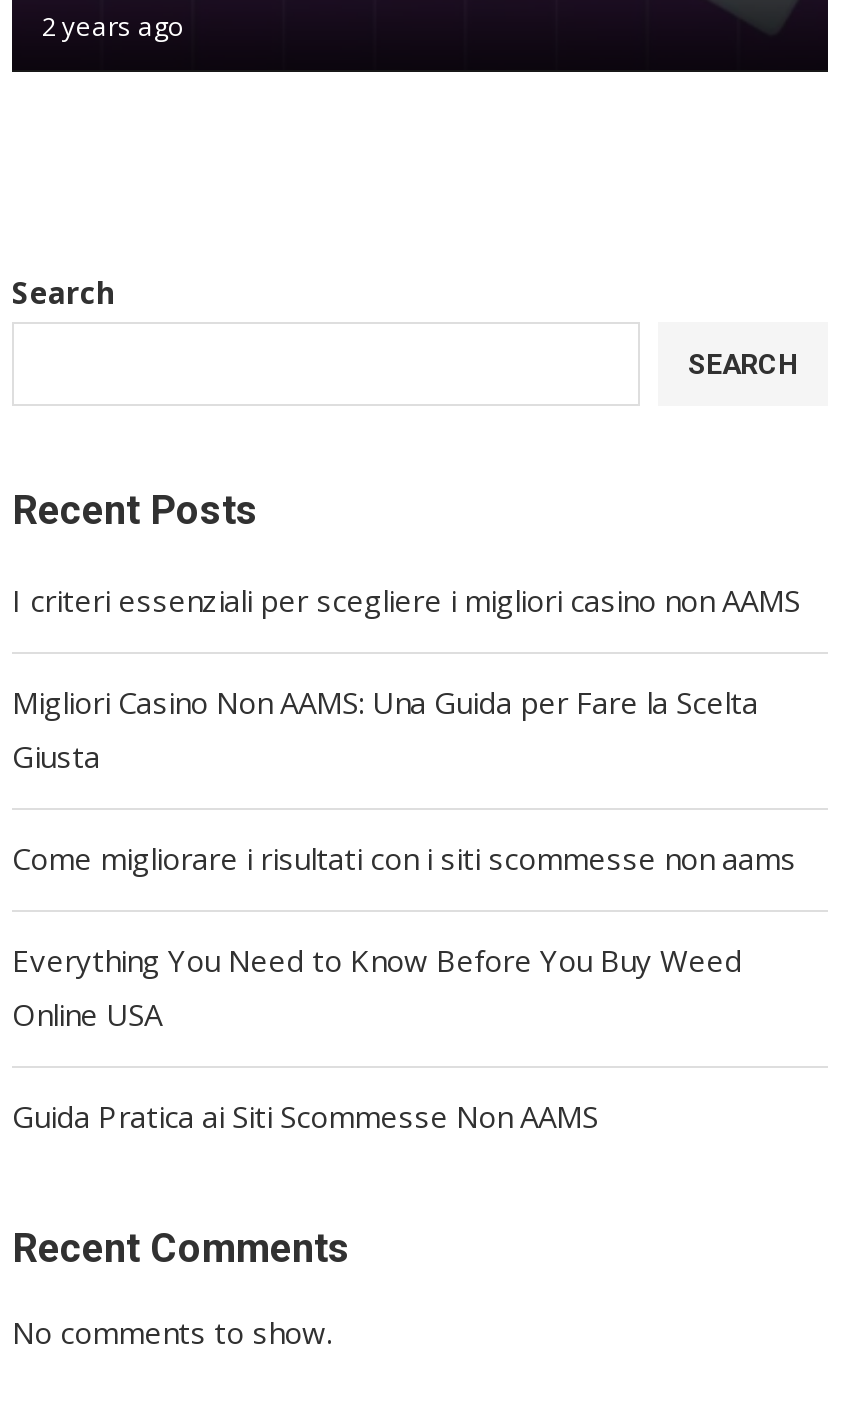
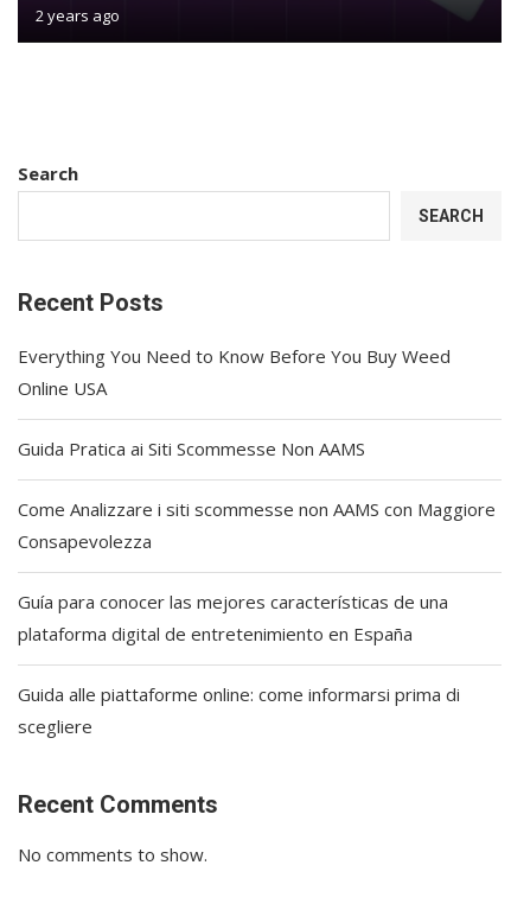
- I criteri essenziali per scegliere i migliori casino non AAMS
- Migliori Casino Non AAMS: Una Guida per Fare la Scelta
- Giusta
- Come migliorare i risultati con i siti scommesse non aams

moved up: Everything You Need to Know Before You Buy Weed | Online USA | Guida Pratica ai Siti Scommesse Non AAMS

+ Come Analizzare i siti scommesse non AAMS con Maggiore
+ Consapevolezza
+ Guía para conocer las mejores características de una
+ plataforma digital de entretenimiento en España
+ Guida alle piattaforme online: come informarsi prima di
+ scegliere
